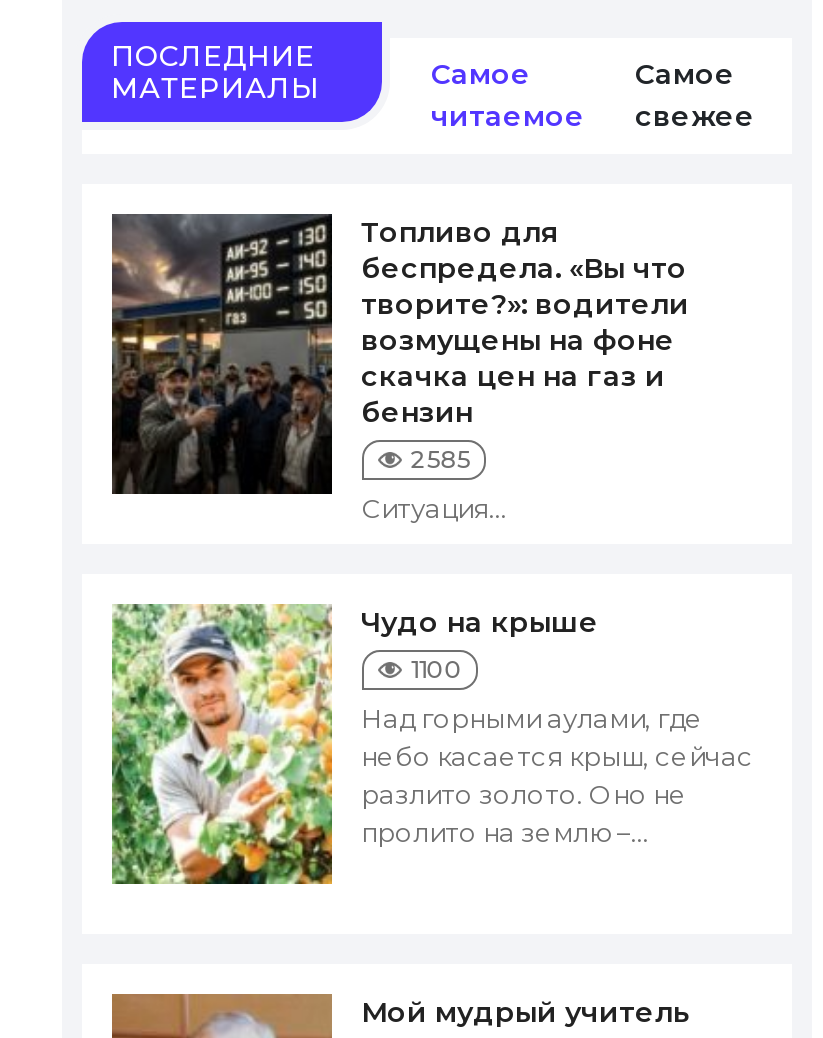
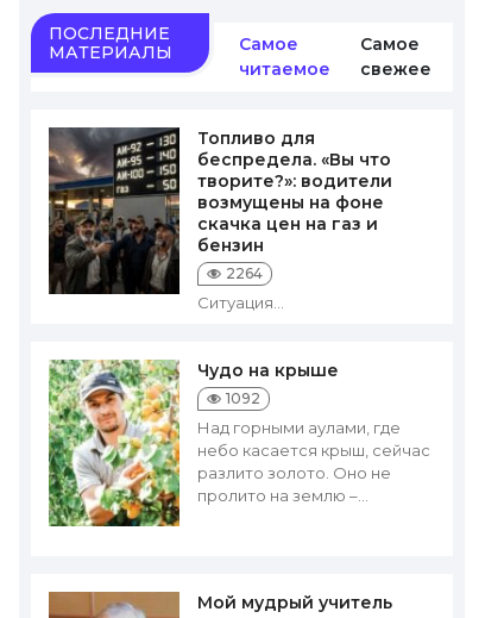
- 2585
+ 2264

- 1100
+ 1092
